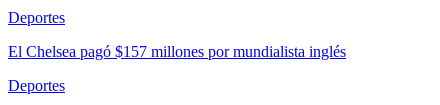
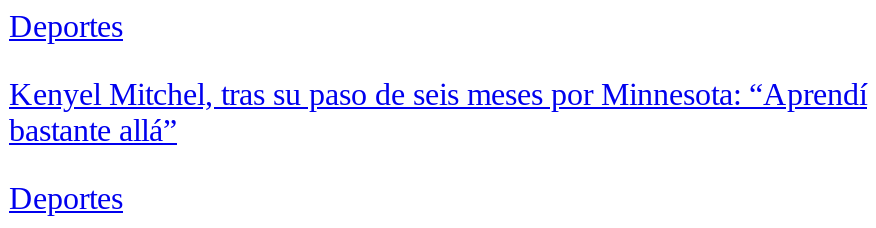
- El Chelsea pagó $157 millones por mundialista inglés
+ Kenyel Mitchel, tras su paso de seis meses por Minnesota: “Aprendí
+ bastante allá”
